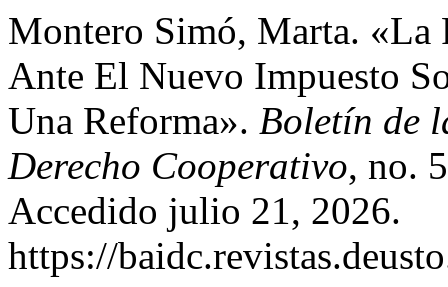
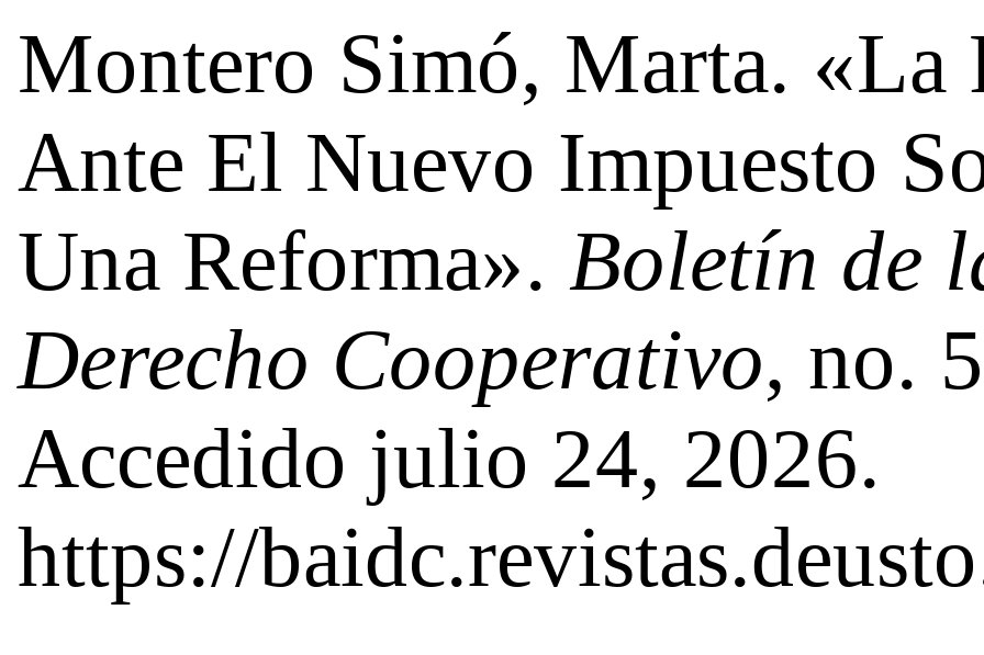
- Accedido julio 21, 2026.
+ Accedido julio 24, 2026.
